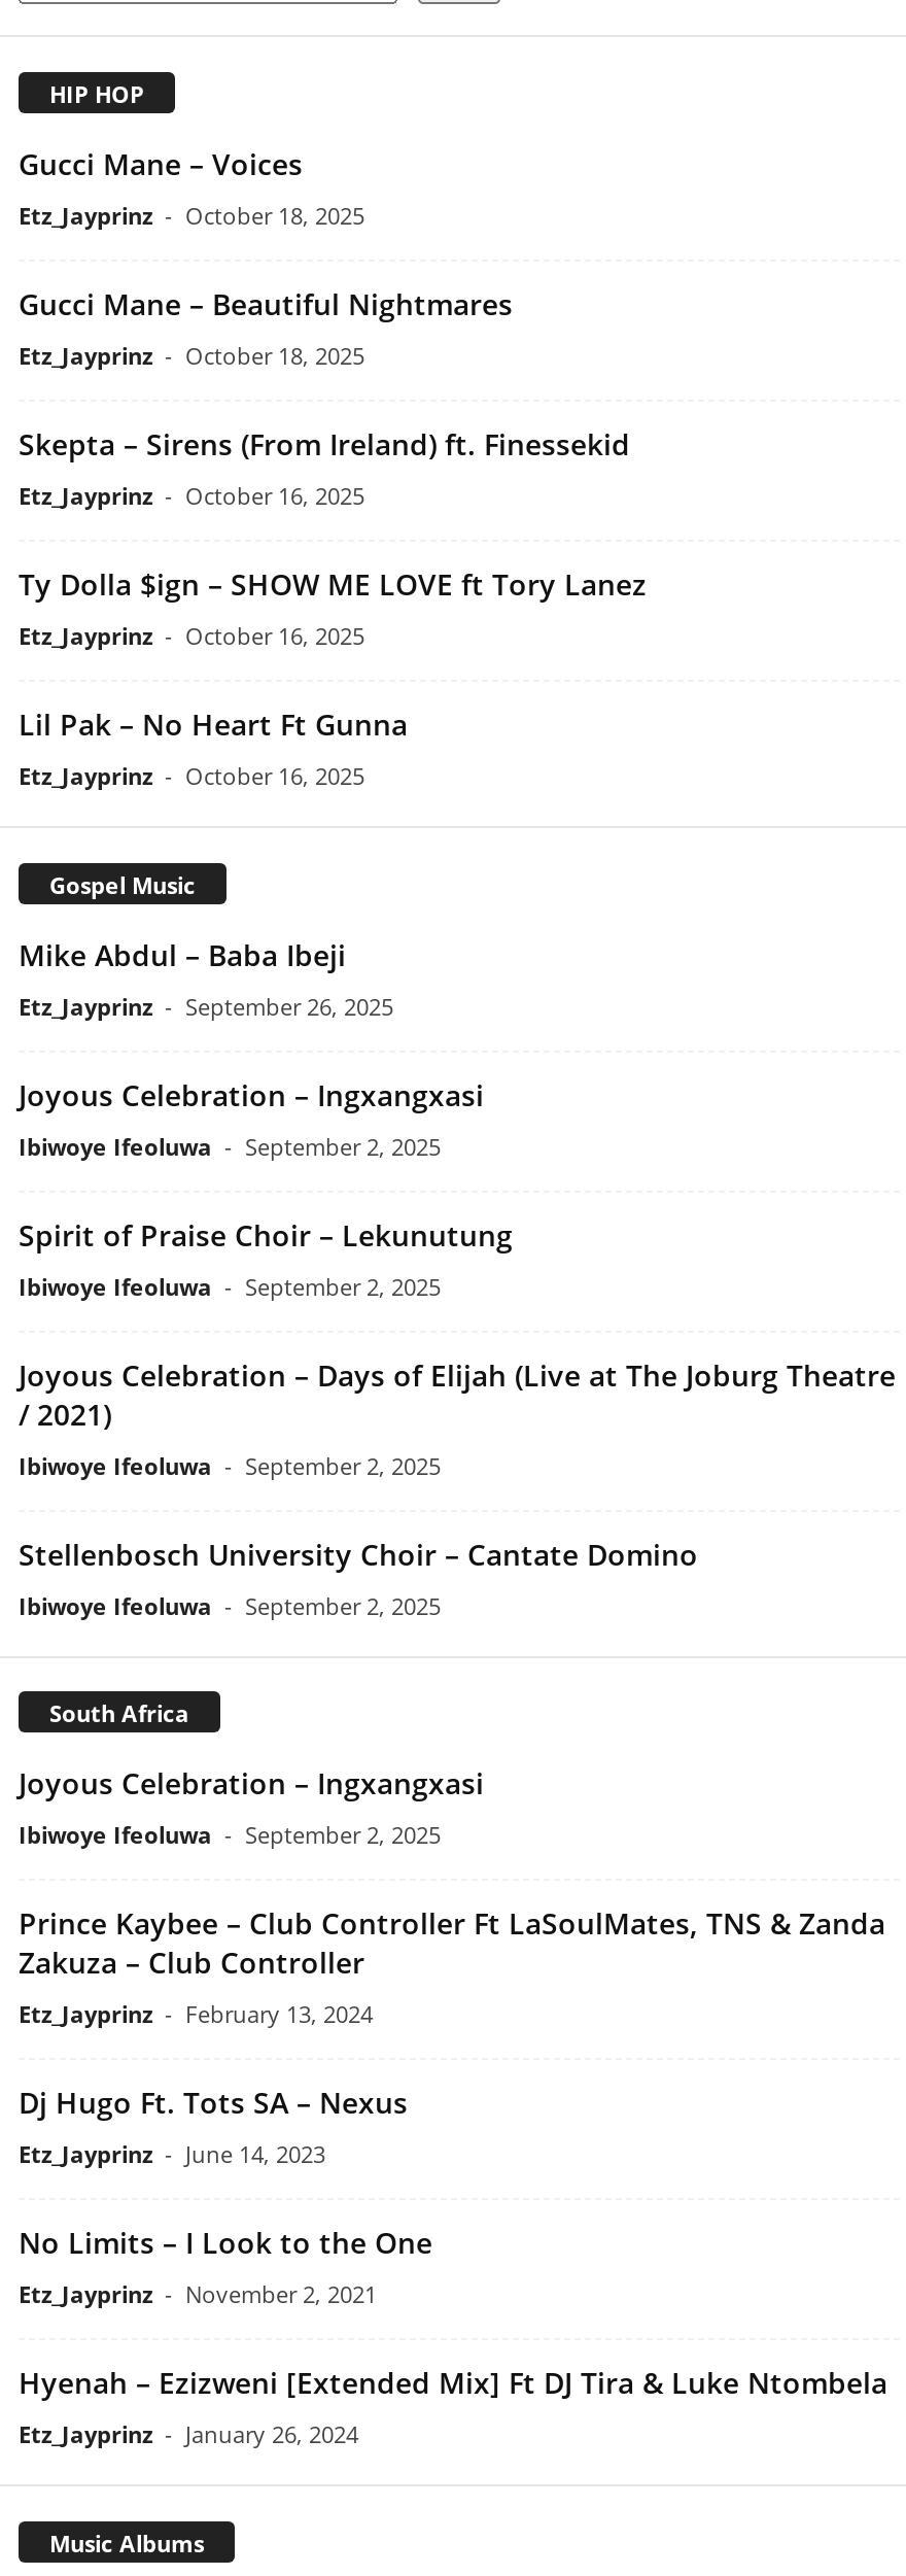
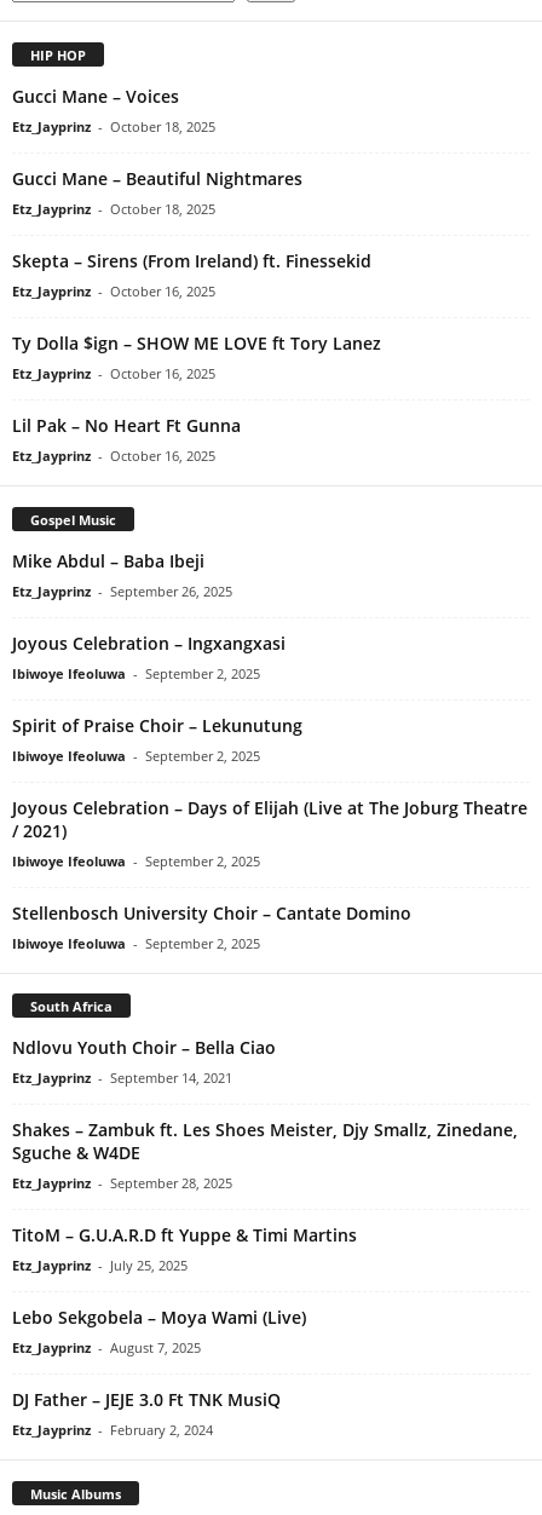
- Joyous Celebration – Ingxangxasi
- Ibiwoye Ifeoluwa - September 2, 2025
+ Ndlovu Youth Choir – Bella Ciao
+ Etz_Jayprinz - September 14, 2021

- Prince Kaybee – Club Controller Ft LaSoulMates, TNS & Zanda
- Zakuza – Club Controller
- Etz_Jayprinz - February 13, 2024
+ Shakes – Zambuk ft. Les Shoes Meister, Djy Smallz, Zinedane,
+ Sguche & W4DE
+ Etz_Jayprinz - September 28, 2025

- Dj Hugo Ft. Tots SA – Nexus
- Etz_Jayprinz - June 14, 2023
+ TitoM – G.U.A.R.D ft Yuppe & Timi Martins
+ Etz_Jayprinz - July 25, 2025

- No Limits – I Look to the One
- Etz_Jayprinz - November 2, 2021
+ Lebo Sekgobela – Moya Wami (Live)
+ Etz_Jayprinz - August 7, 2025

- Hyenah – Ezizweni [Extended Mix] Ft DJ Tira & Luke Ntombela
- Etz_Jayprinz - January 26, 2024
+ DJ Father – JEJE 3.0 Ft TNK MusiQ
+ Etz_Jayprinz - February 2, 2024
